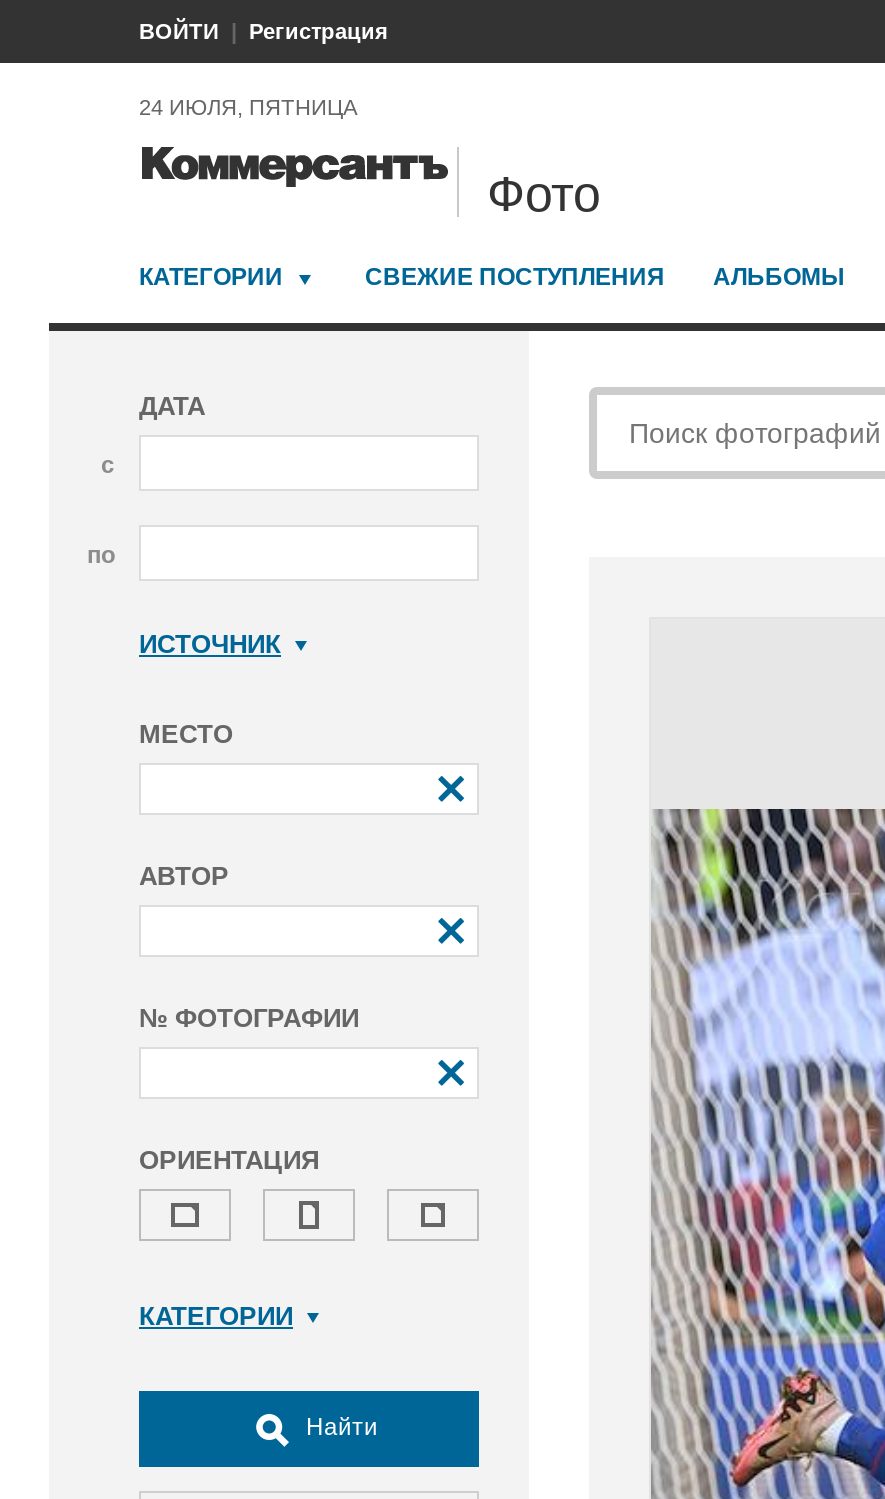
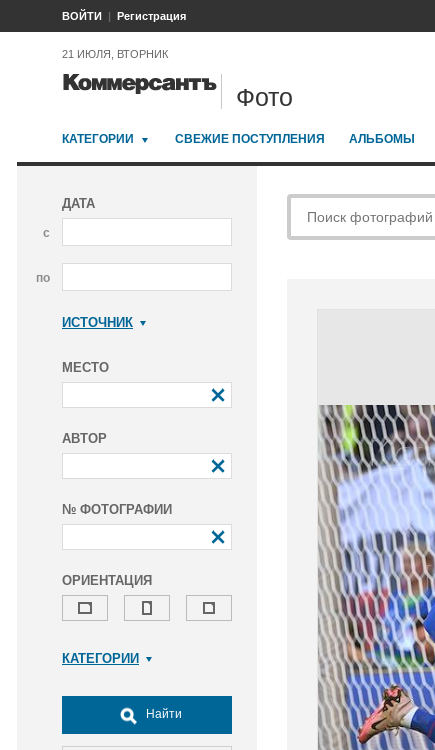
- 24 ИЮЛЯ, ПЯТНИЦА
+ 21 ИЮЛЯ, ВТОРНИК
